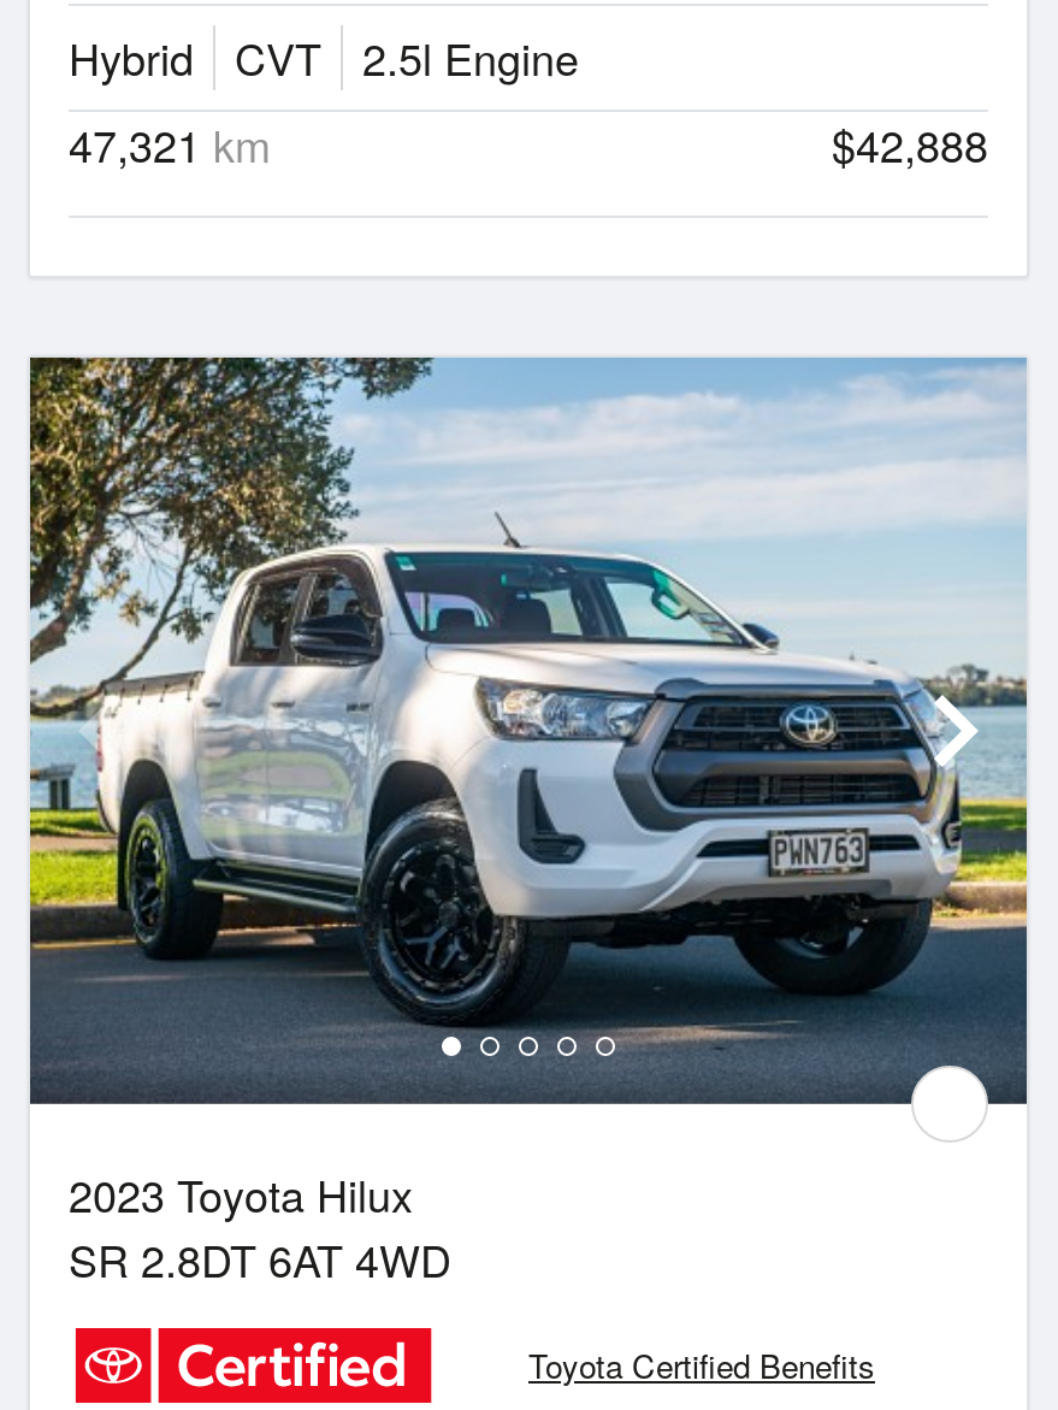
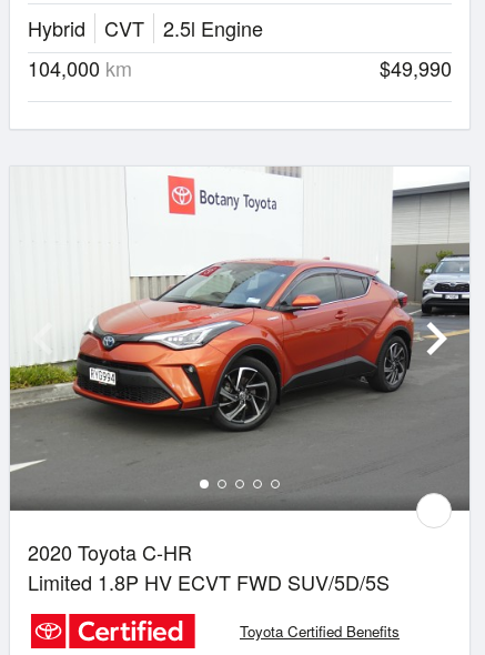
- 47,321 km
- $42,888
+ 104,000 km
+ $49,990

- [image]
- 2023 Toyota Hilux
- SR 2.8DT 6AT 4WD
+ [image]
+ 2020 Toyota C-HR
+ Limited 1.8P HV ECVT FWD SUV/5D/5S
